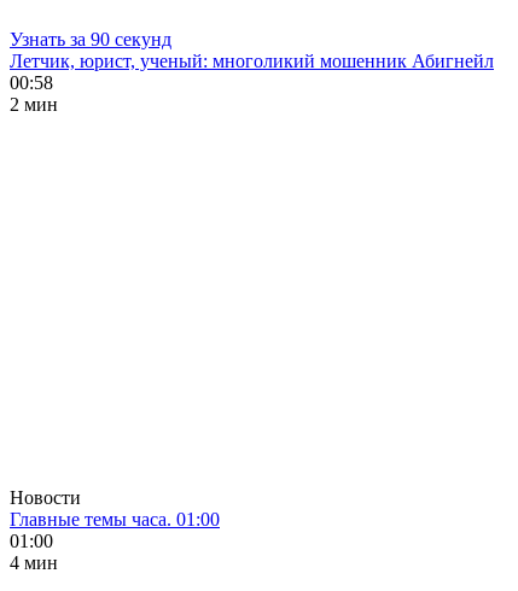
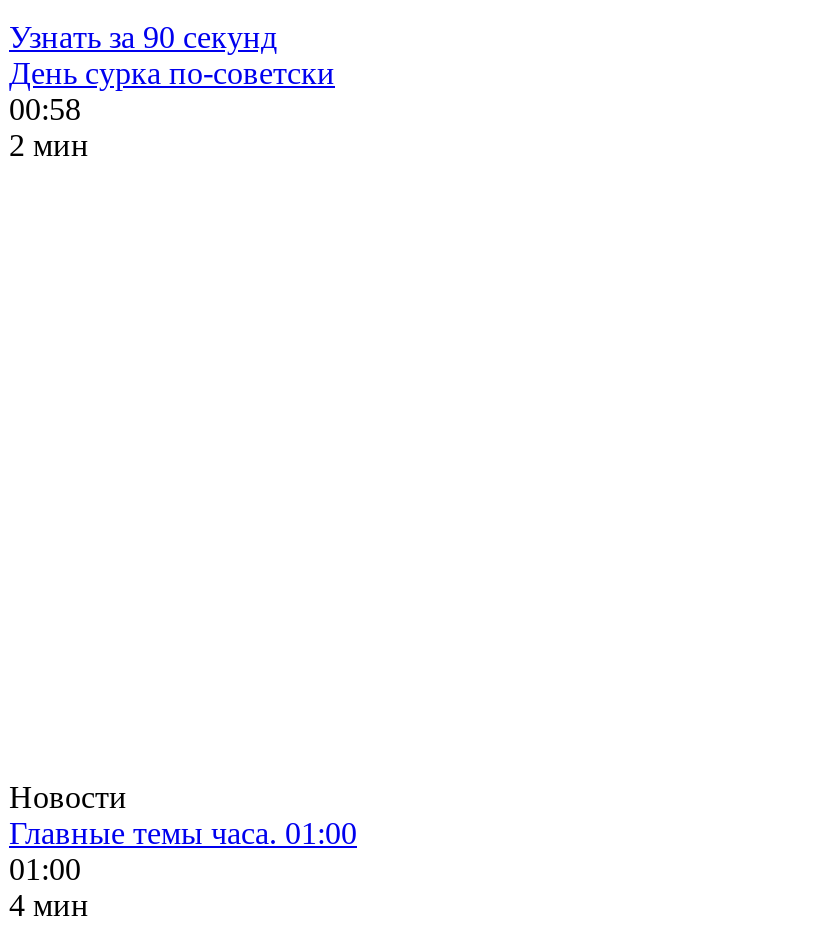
- Летчик, юрист, ученый: многоликий мошенник Абигнейл
+ День сурка по-советски
